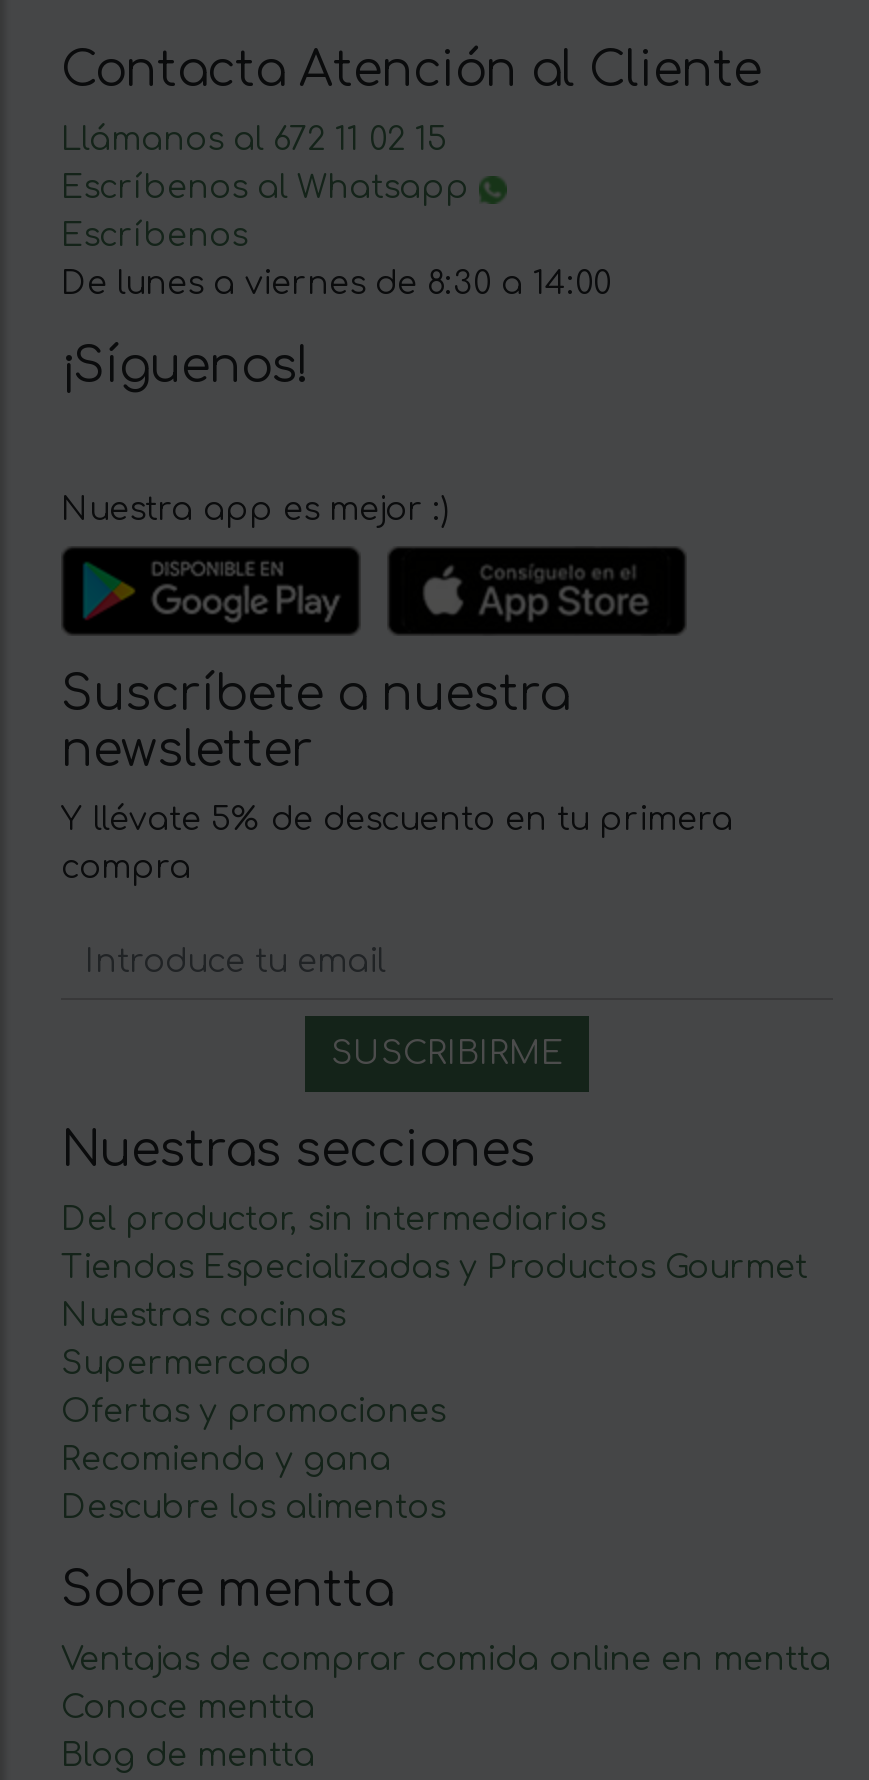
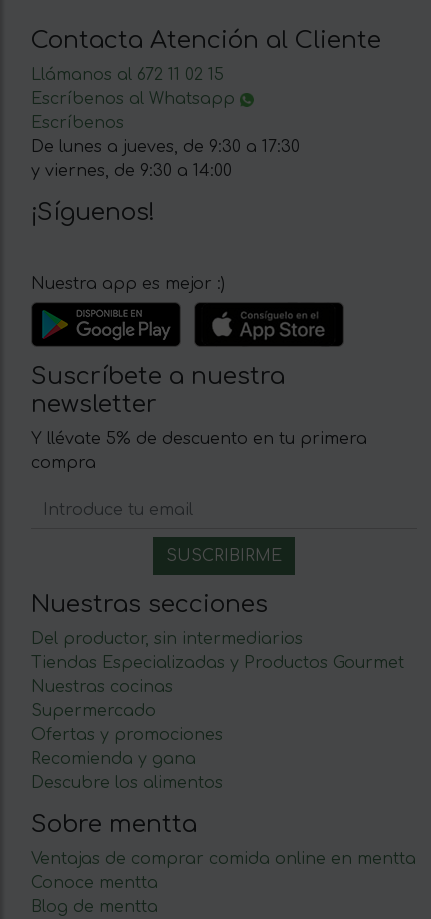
- De lunes a viernes de 8:30 a 14:00
+ De lunes a jueves, de 9:30 a 17:30
+ y viernes, de 9:30 a 14:00
